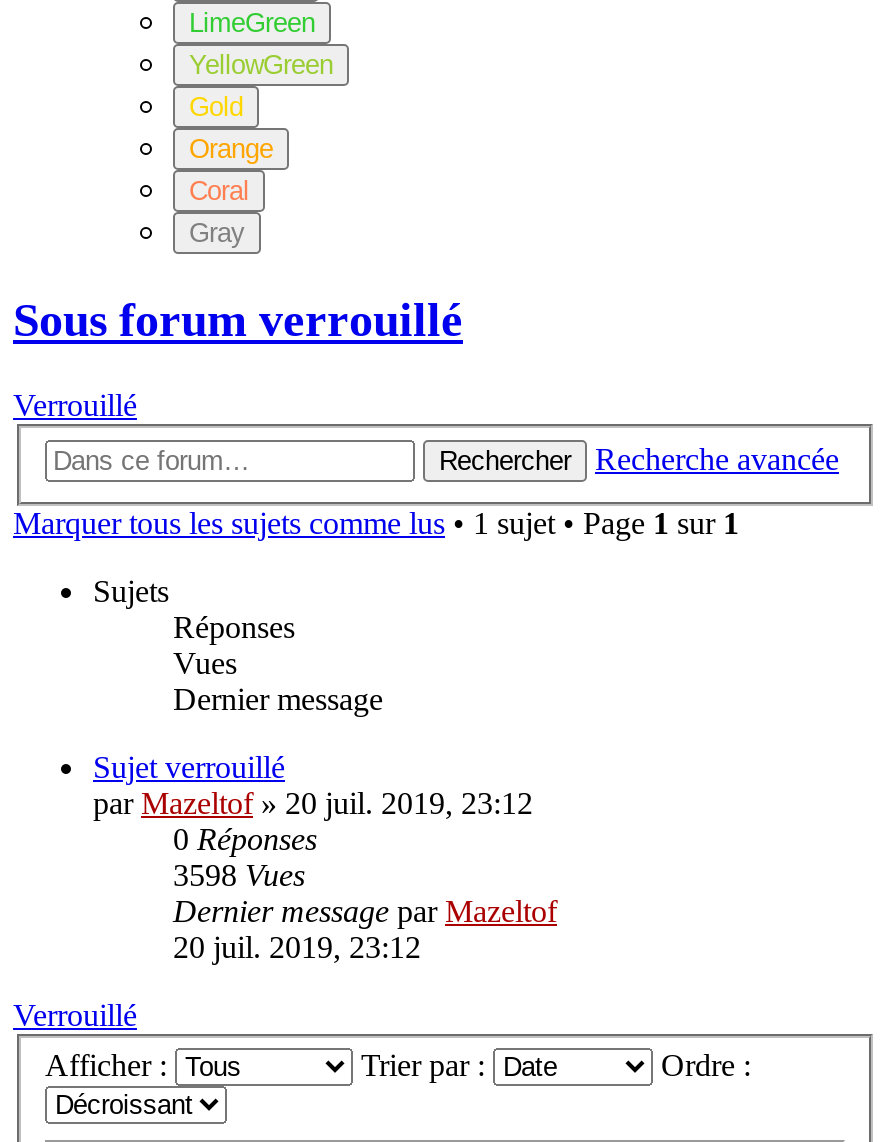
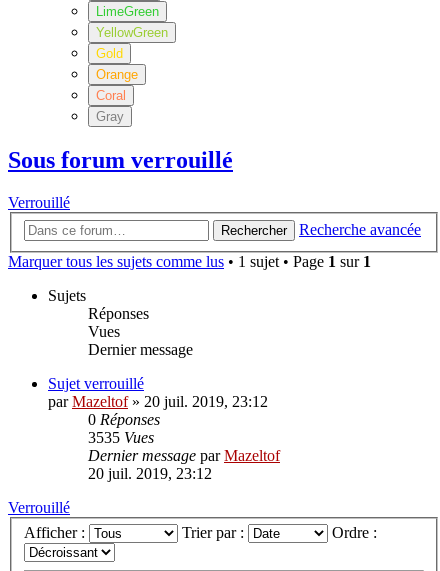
- 3598 Vues
+ 3535 Vues
